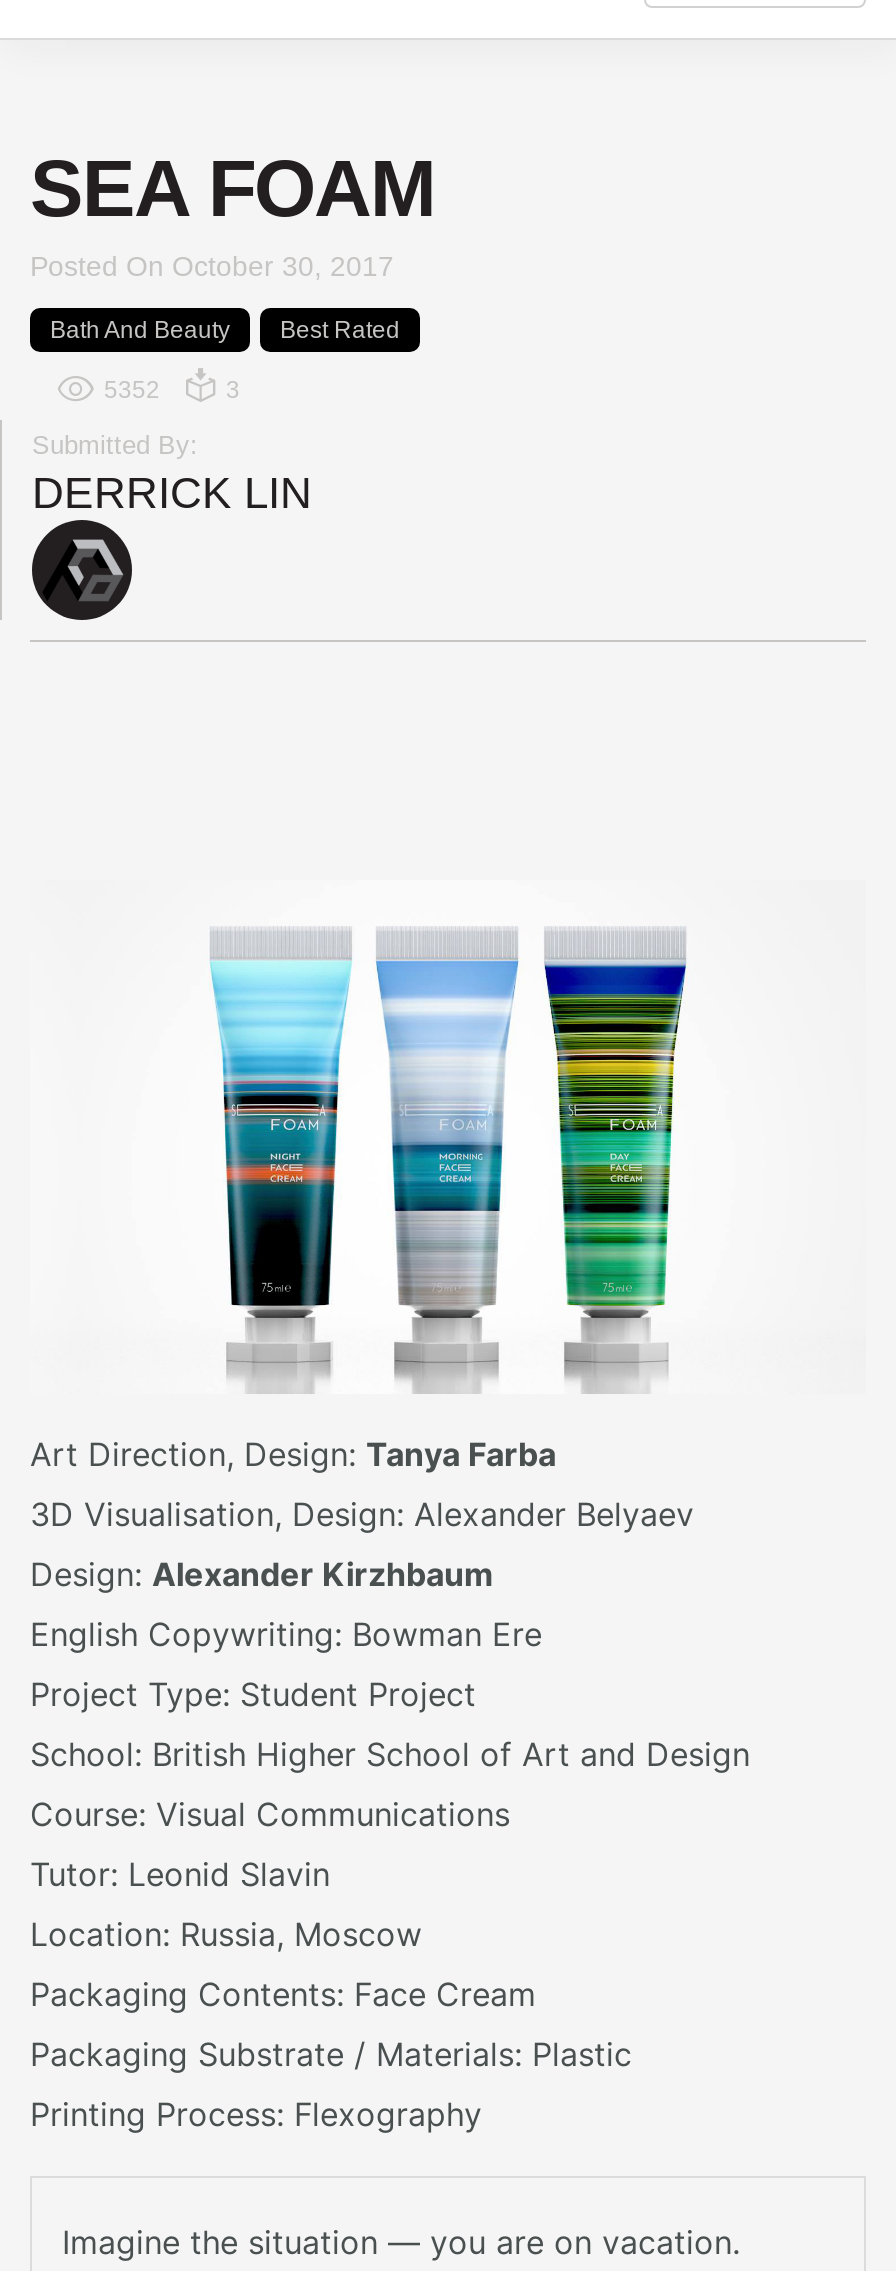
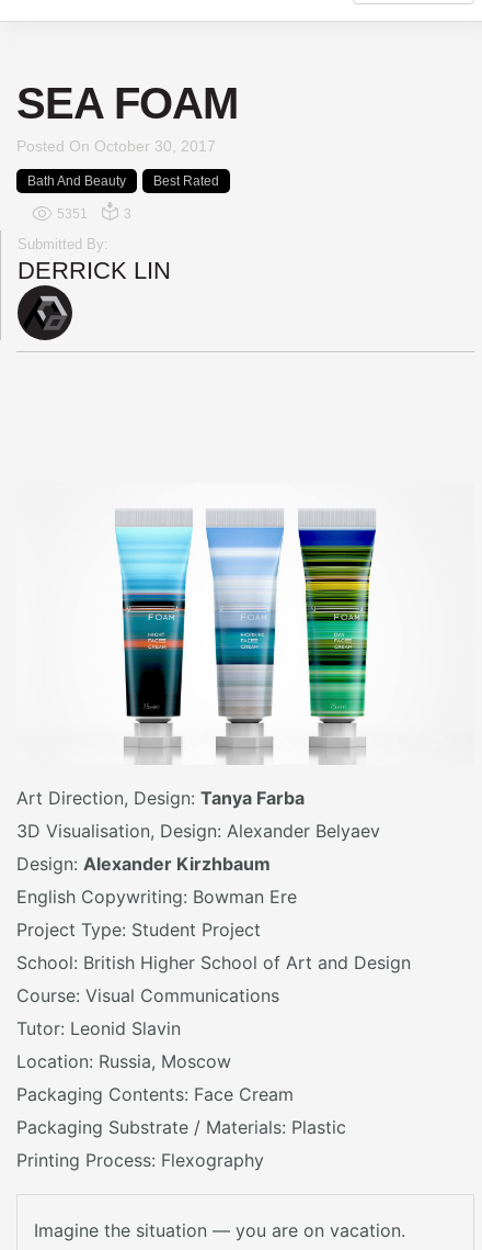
- 5352
+ 5351
